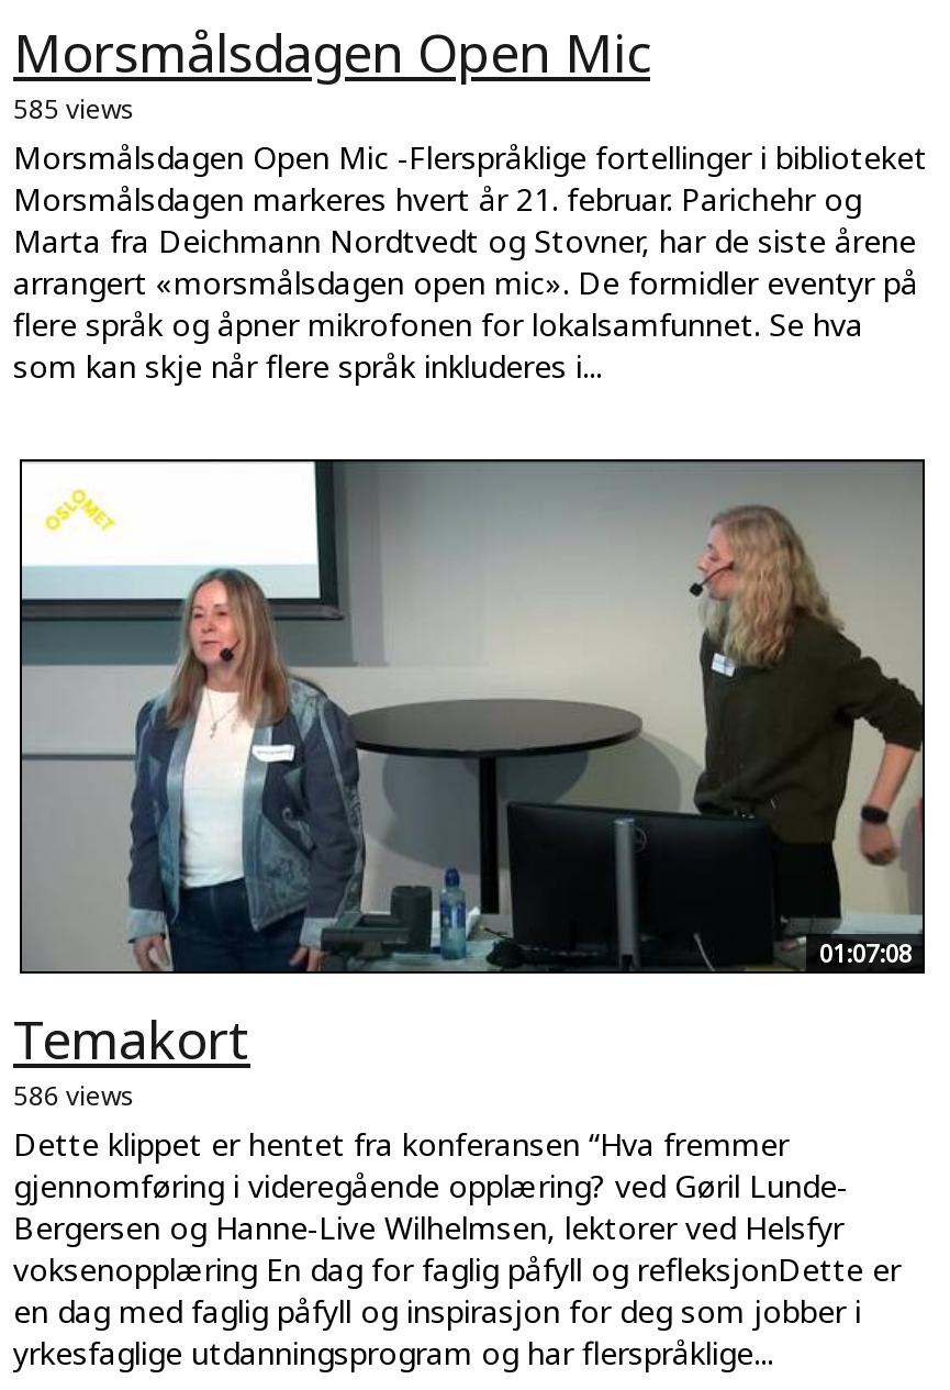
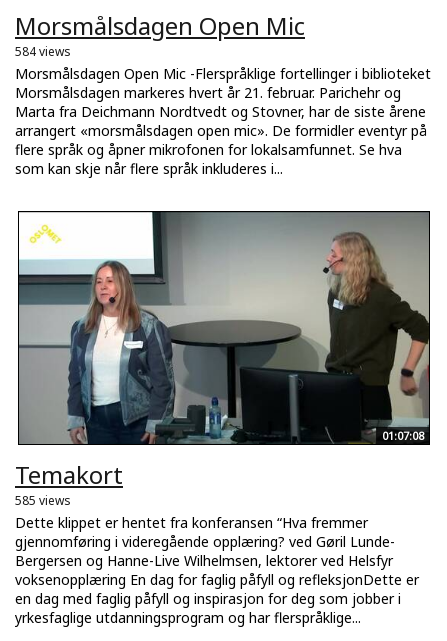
- 585 views
+ 584 views

- 586 views
+ 585 views
